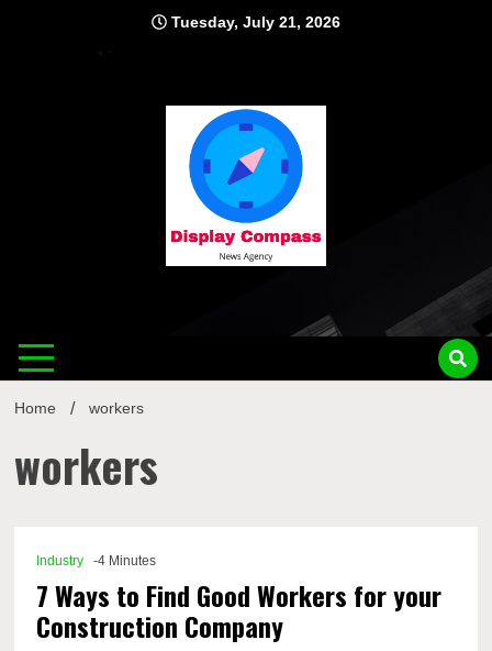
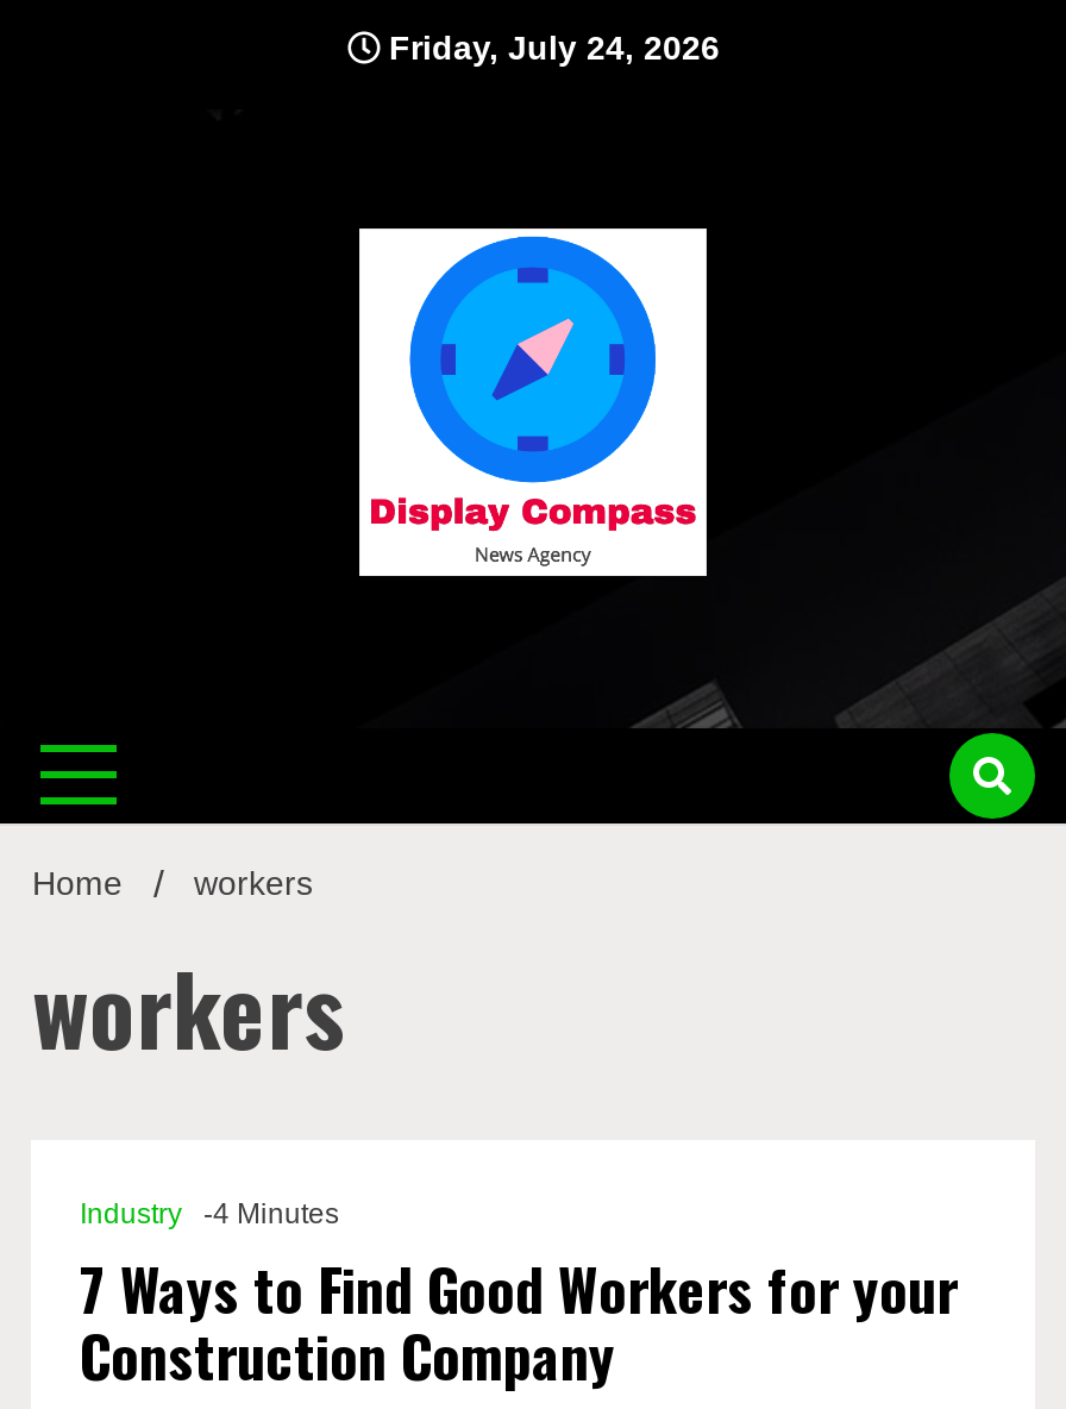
- Tuesday, July 21, 2026
+ Friday, July 24, 2026
